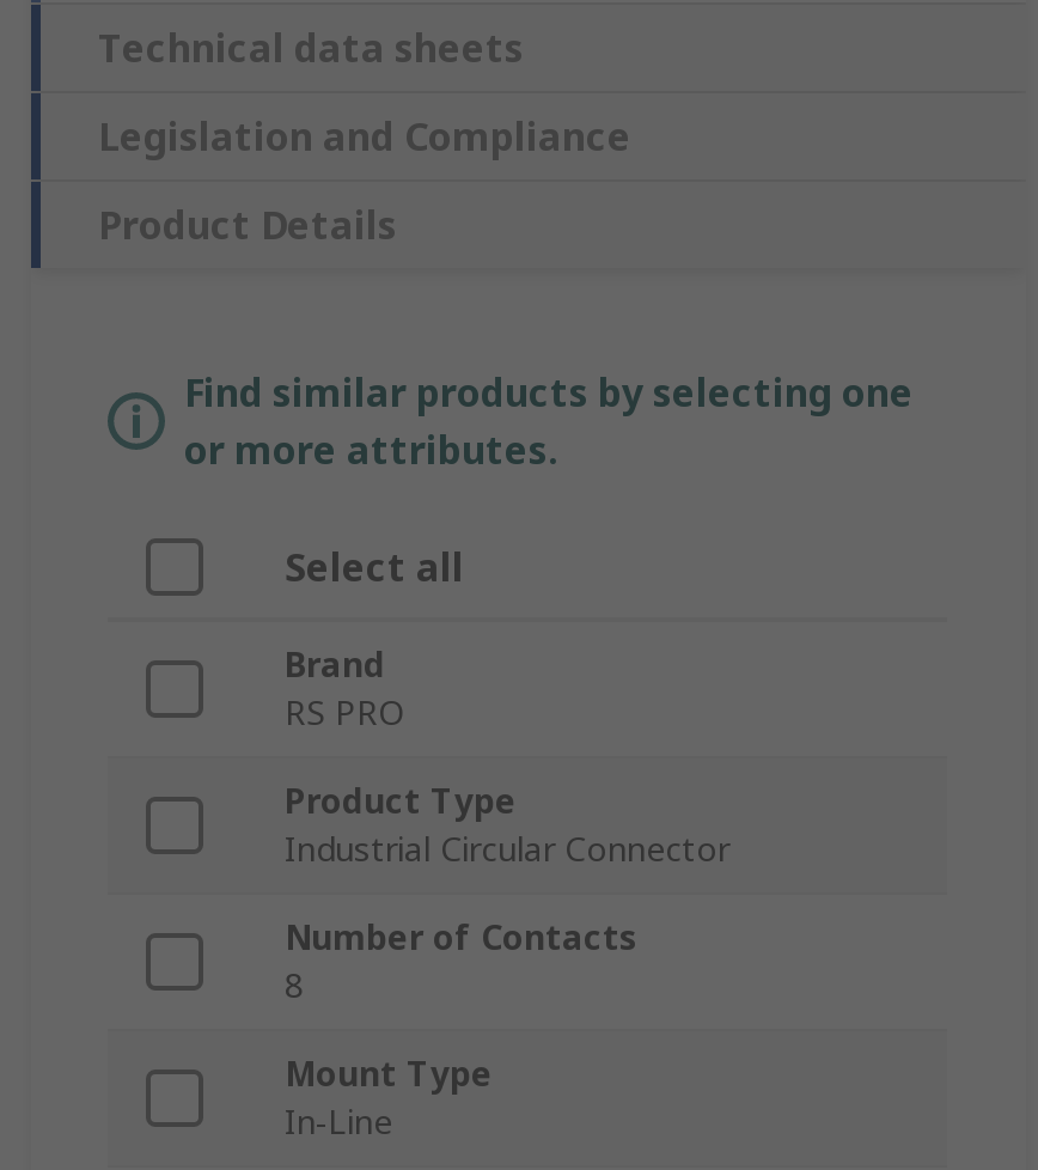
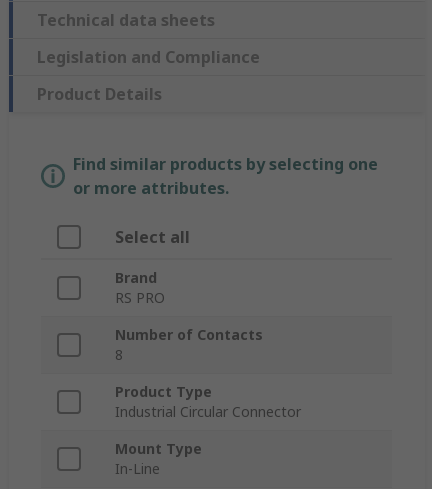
moved down: Product Type | Industrial Circular Connector

moved up: Number of Contacts | 8
